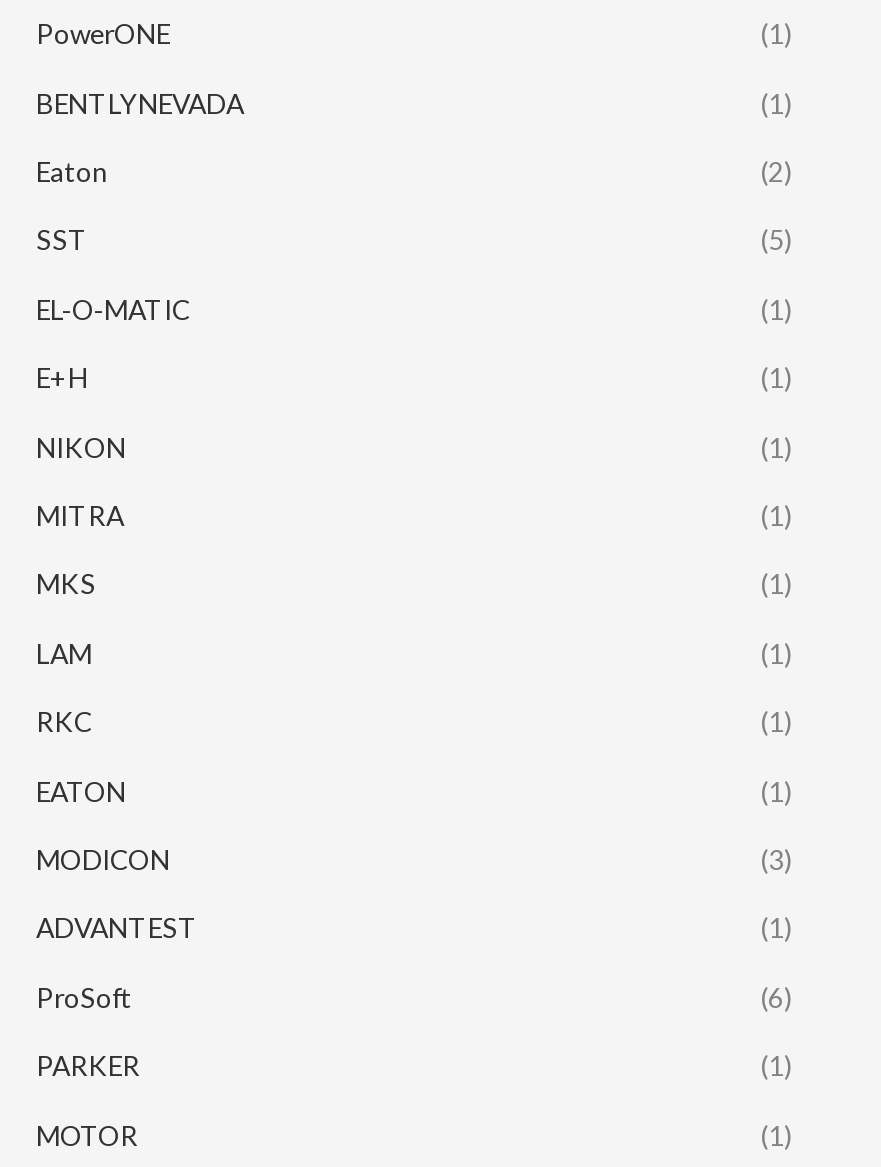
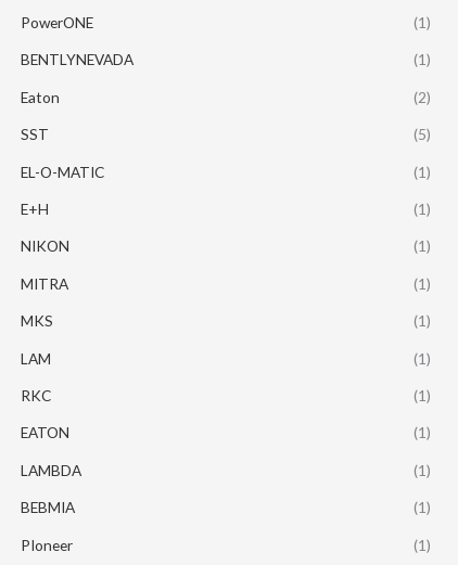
- MODICON
- (3)
- ADVANTEST
+ LAMBDA

- ProSoft
- (6)
- PARKER
+ BEBMIA

- MOTOR
+ PIoneer
